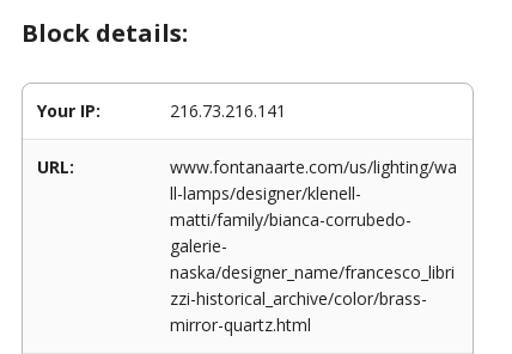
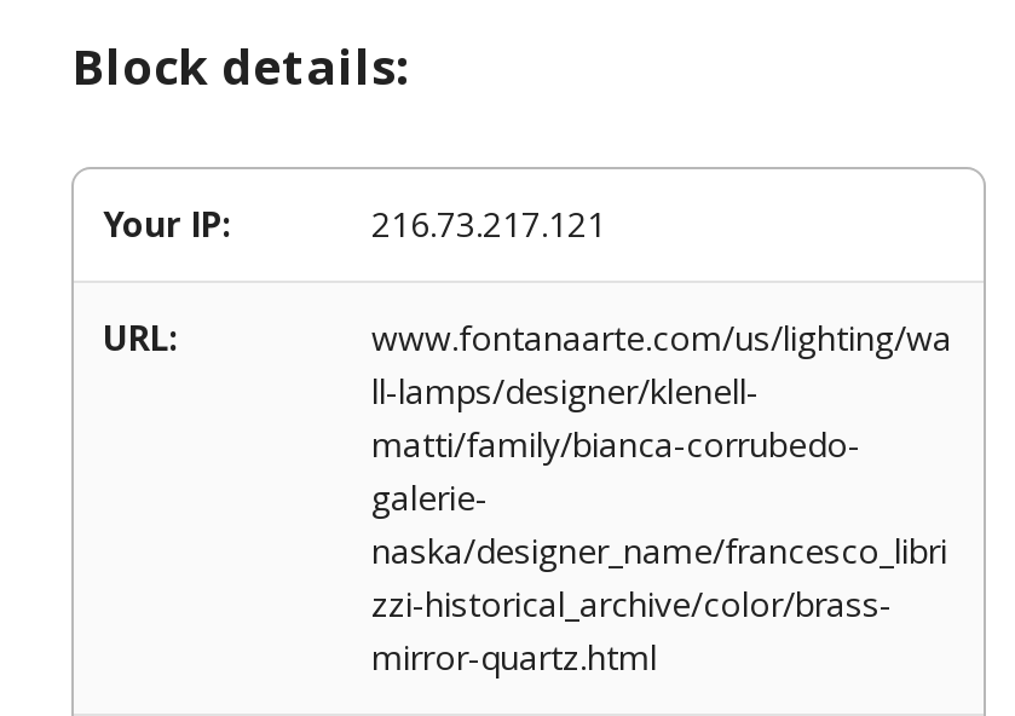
- 216.73.216.141
+ 216.73.217.121
